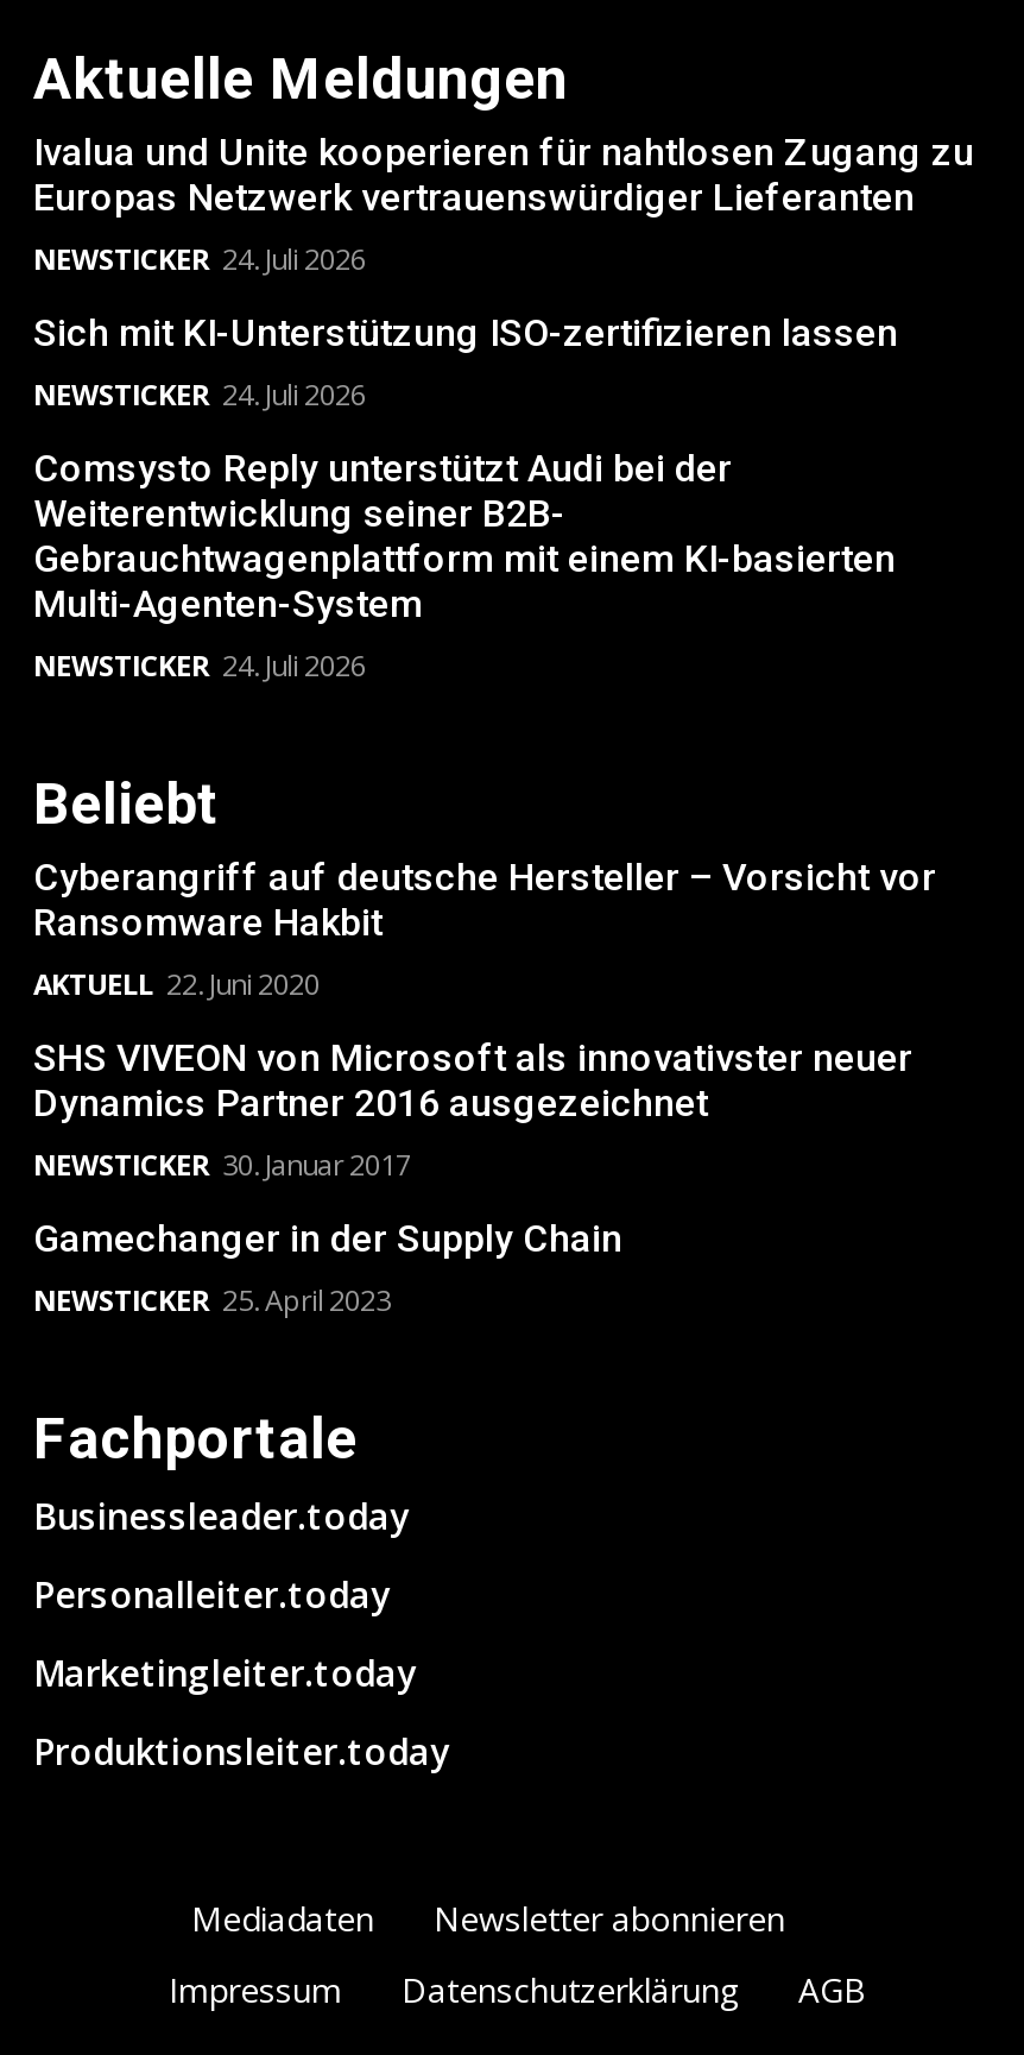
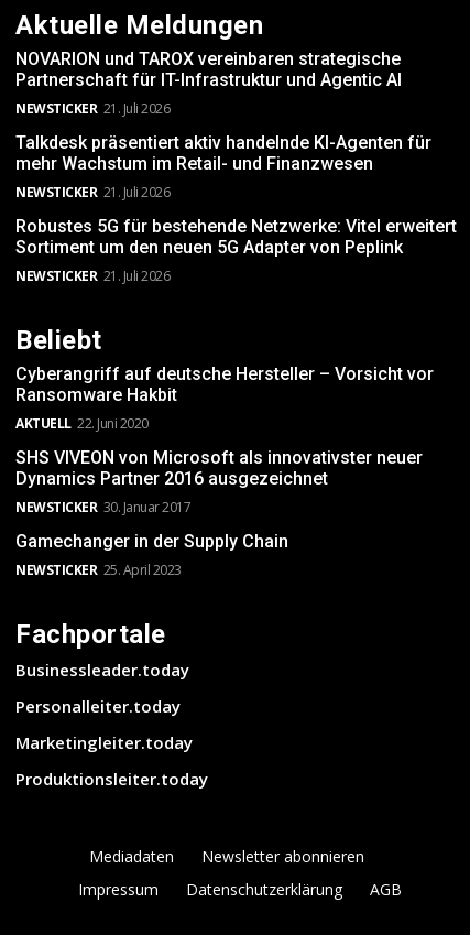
- Ivalua und Unite kooperieren für nahtlosen Zugang zu
- Europas Netzwerk vertrauenswürdiger Lieferanten
- NEWSTICKER 24. Juli 2026
+ NOVARION und TAROX vereinbaren strategische
+ Partnerschaft für IT-Infrastruktur und Agentic AI
+ NEWSTICKER 21. Juli 2026

- Sich mit KI-Unterstützung ISO-zertifizieren lassen
- NEWSTICKER 24. Juli 2026
+ Talkdesk präsentiert aktiv handelnde KI-Agenten für
+ mehr Wachstum im Retail- und Finanzwesen
+ NEWSTICKER 21. Juli 2026

- Comsysto Reply unterstützt Audi bei der
- Weiterentwicklung seiner B2B-
- Gebrauchtwagenplattform mit einem KI-basierten
- Multi-Agenten-System
- NEWSTICKER 24. Juli 2026
+ Robustes 5G für bestehende Netzwerke: Vitel erweitert
+ Sortiment um den neuen 5G Adapter von Peplink
+ NEWSTICKER 21. Juli 2026
